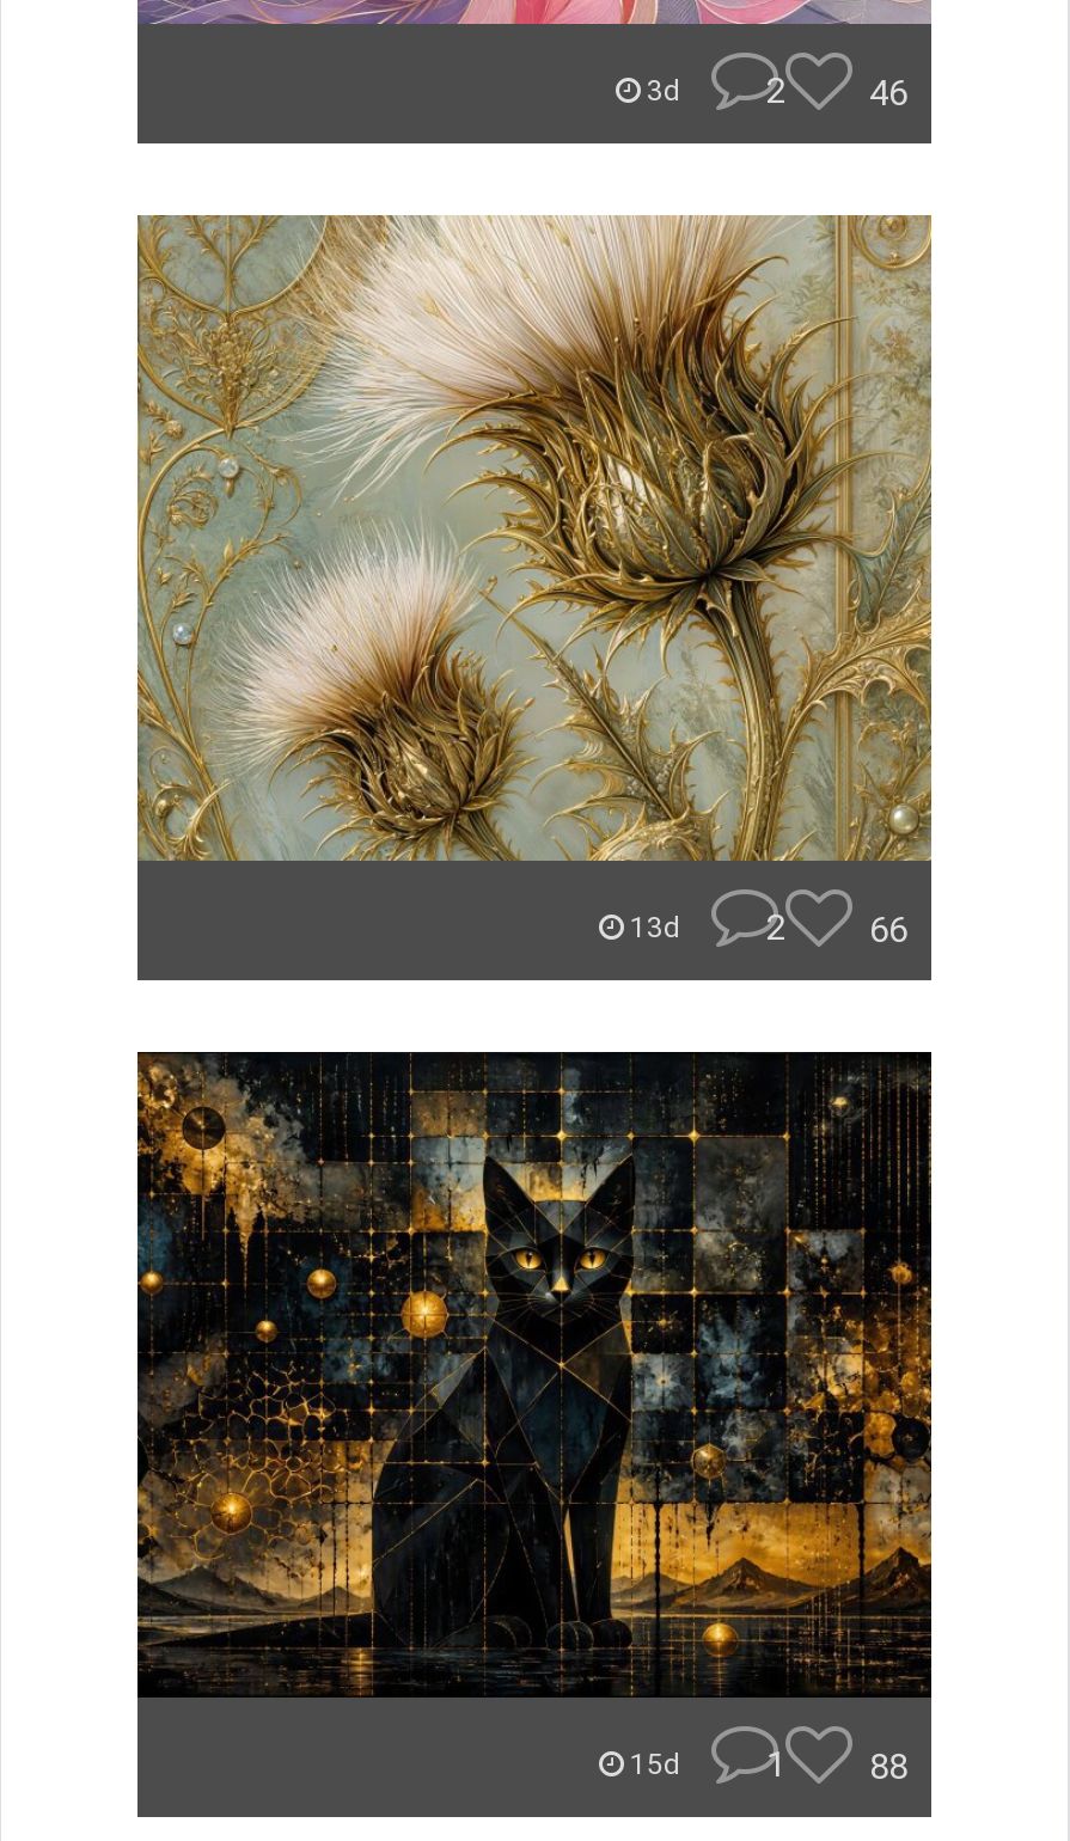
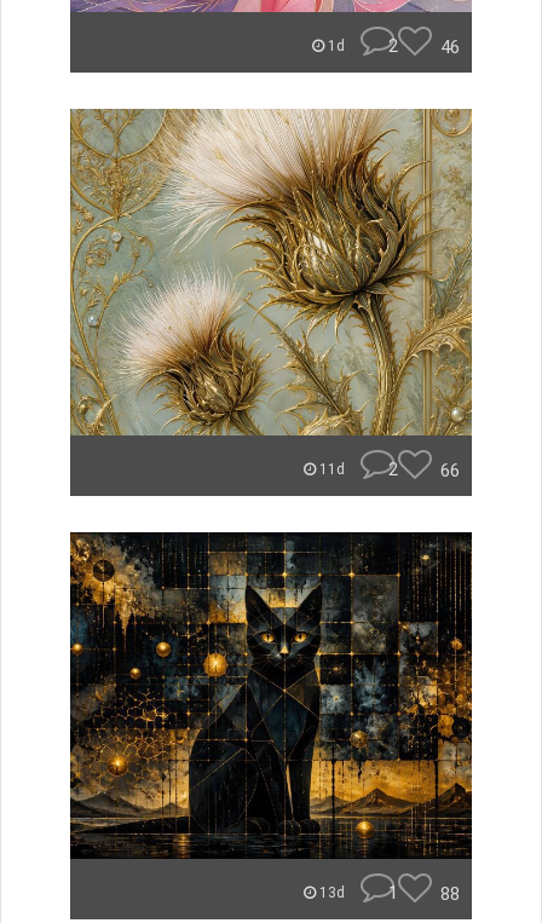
- 3d
+ 1d

- 13d
+ 11d

- 15d
+ 13d
